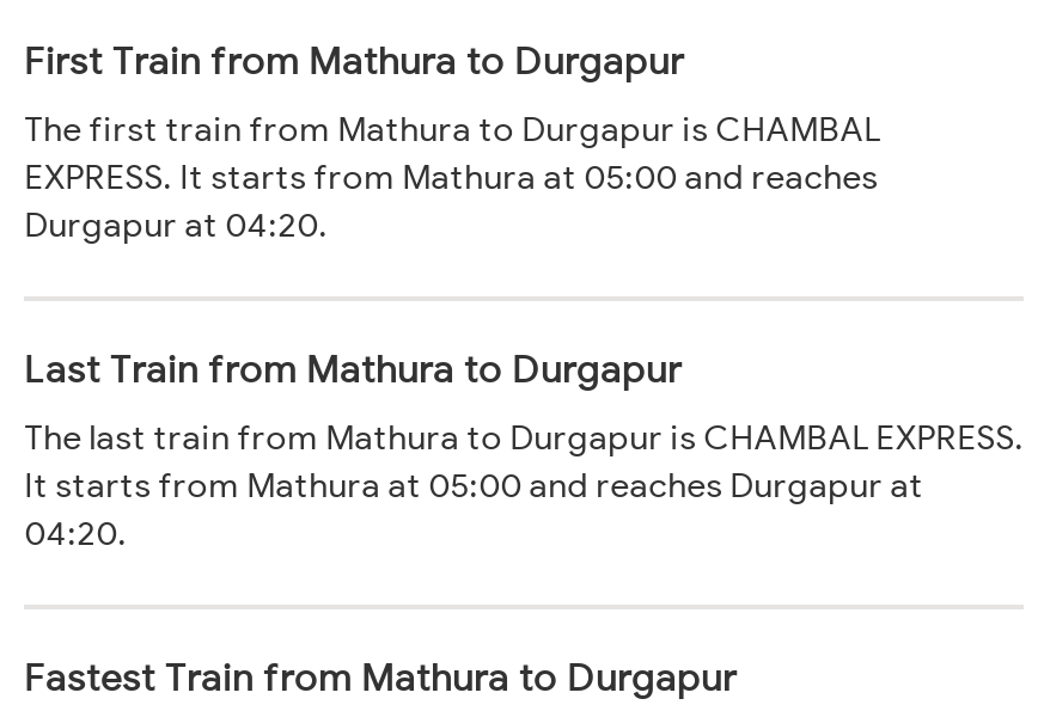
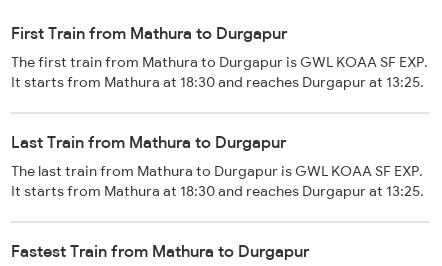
- The first train from Mathura to Durgapur is CHAMBAL
- EXPRESS. It starts from Mathura at 05:00 and reaches
- Durgapur at 04:20.
+ The first train from Mathura to Durgapur is GWL KOAA SF EXP.
+ It starts from Mathura at 18:30 and reaches Durgapur at 13:25.

- The last train from Mathura to Durgapur is CHAMBAL EXPRESS.
- It starts from Mathura at 05:00 and reaches Durgapur at
- 04:20.
+ The last train from Mathura to Durgapur is GWL KOAA SF EXP.
+ It starts from Mathura at 18:30 and reaches Durgapur at 13:25.
